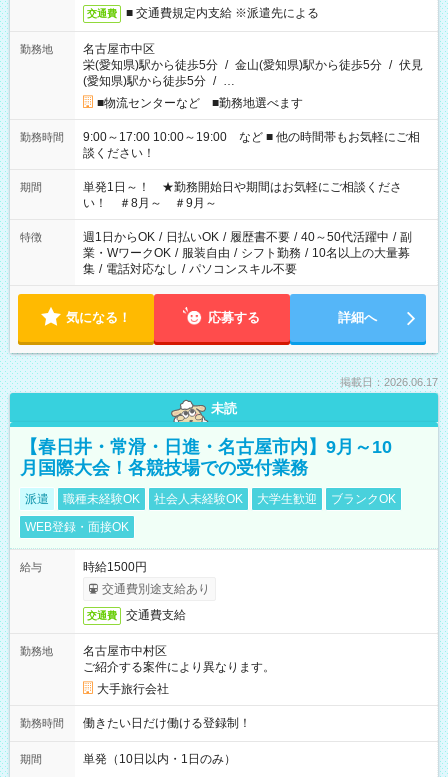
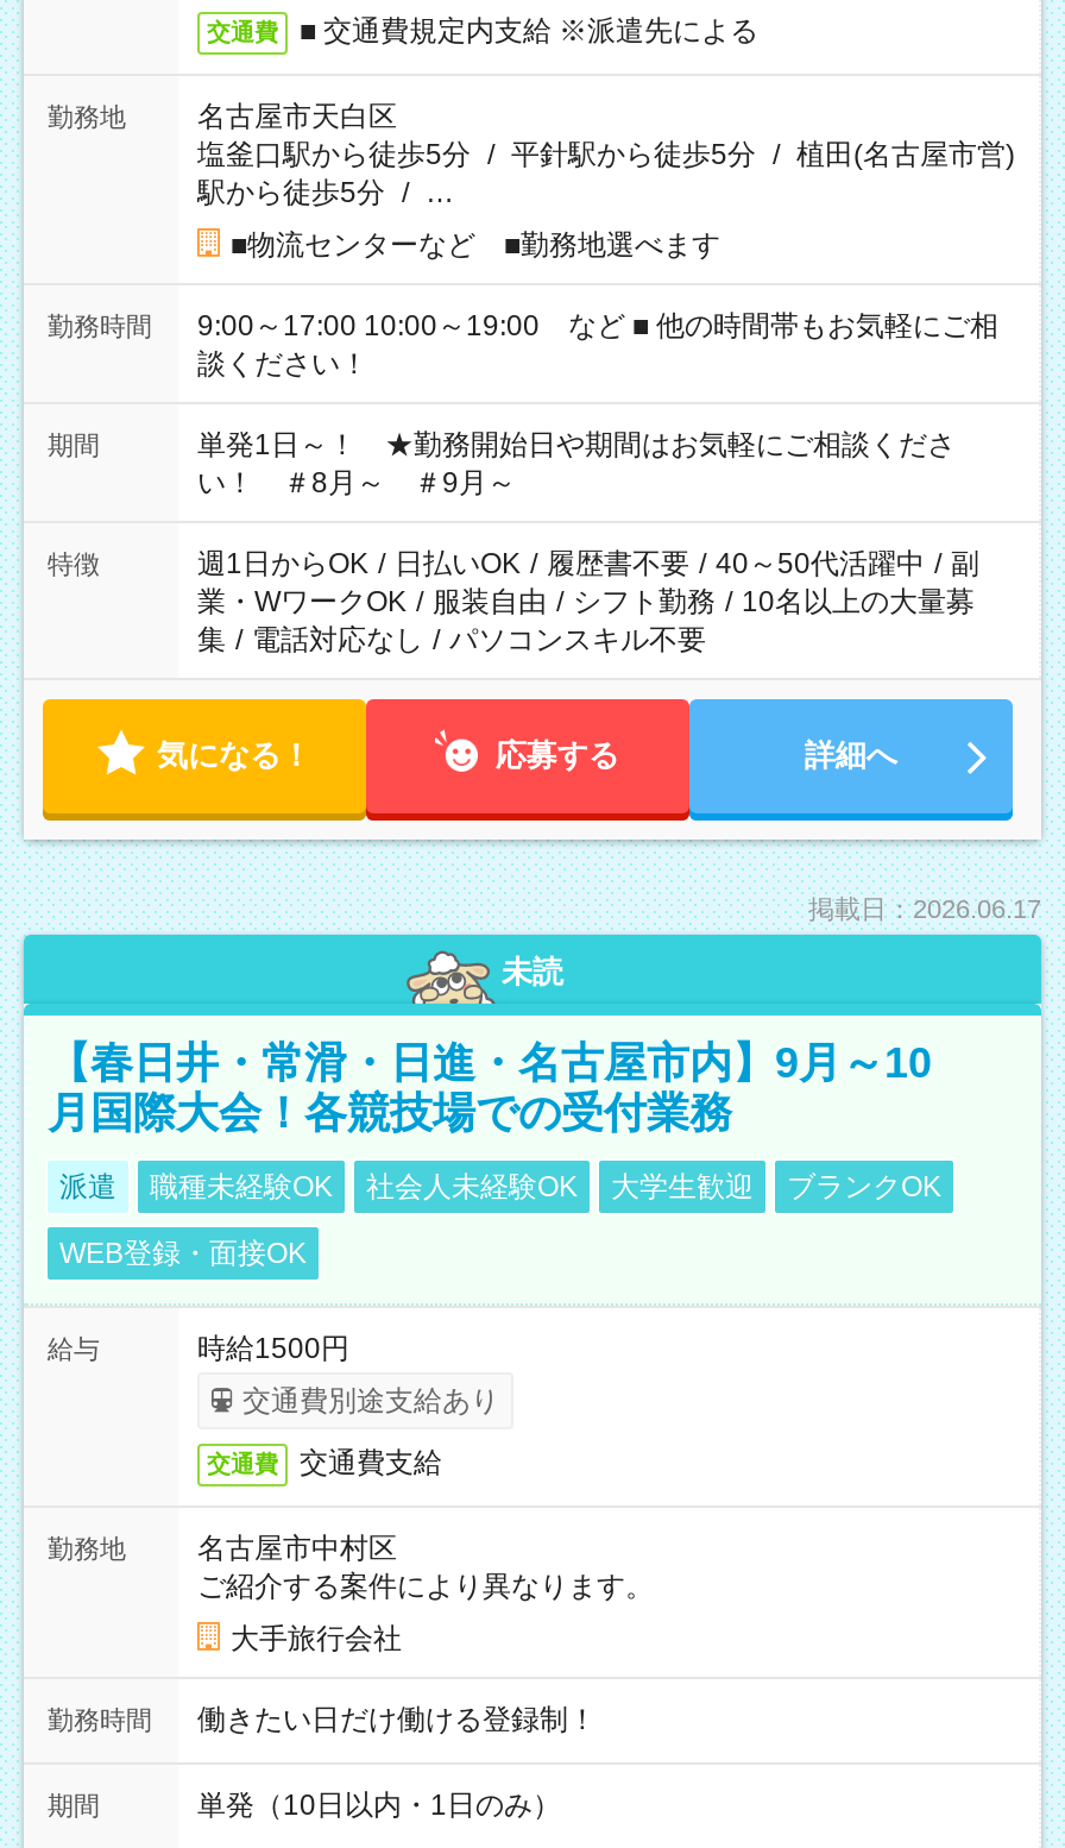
- 名古屋市中区
- 栄(愛知県)駅から徒歩5分 / 金山(愛知県)駅から徒歩5分 / 伏見
- (愛知県)駅から徒歩5分 / …
+ 名古屋市天白区
+ 塩釜口駅から徒歩5分 / 平針駅から徒歩5分 / 植田(名古屋市営)
+ 駅から徒歩5分 / …
